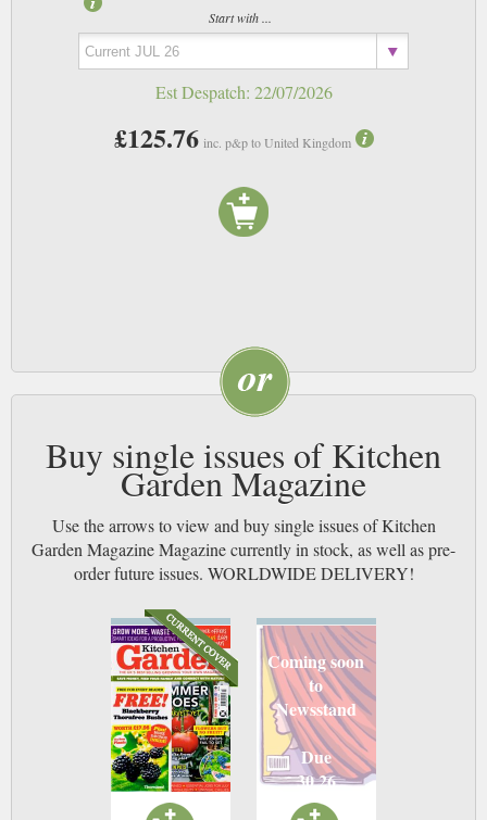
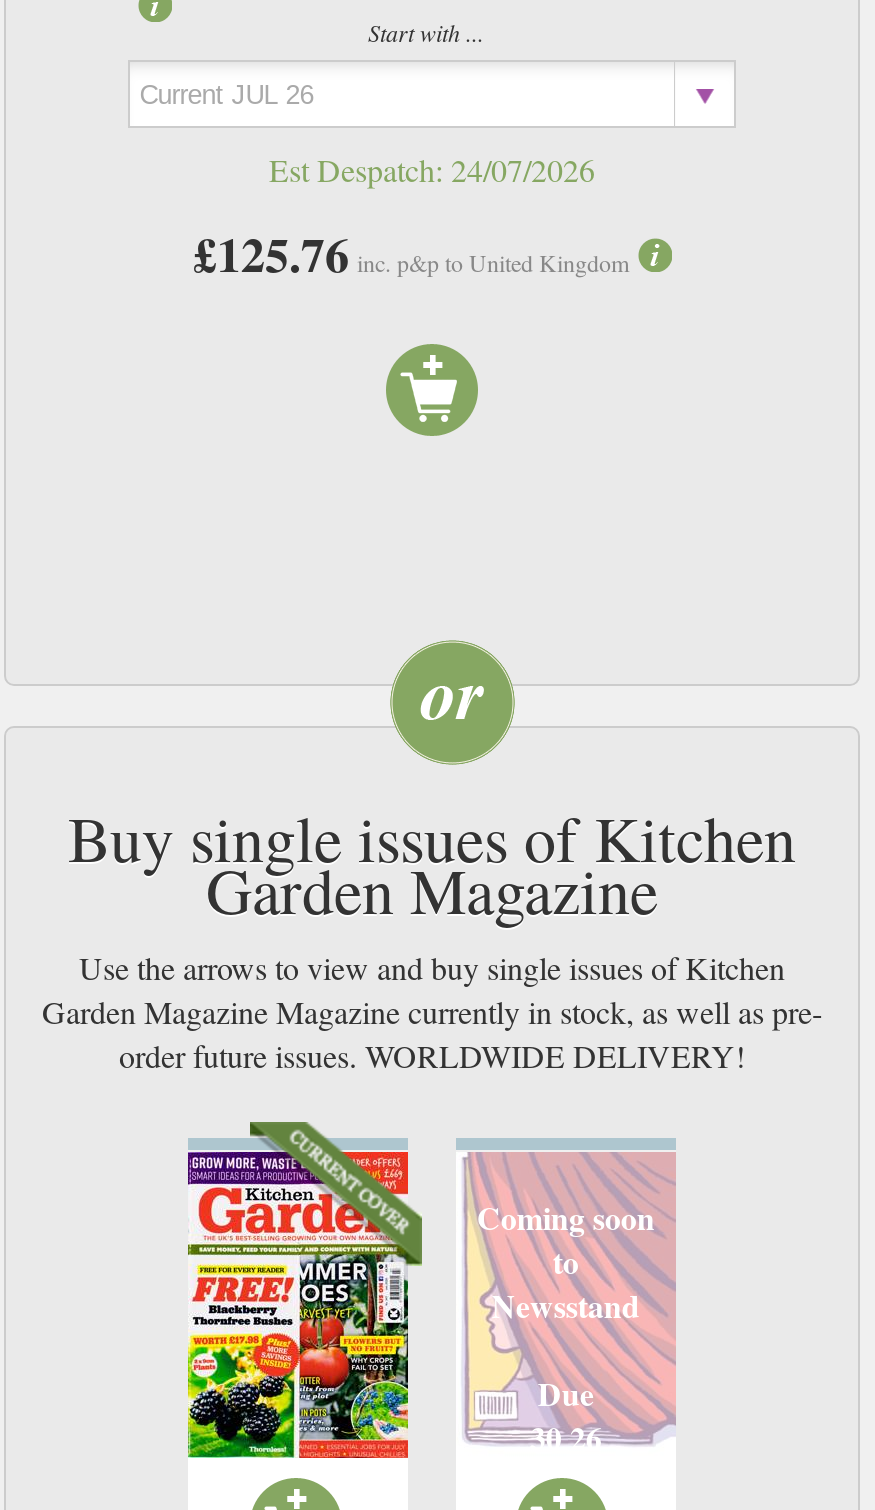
- Est Despatch: 22/07/2026
+ Est Despatch: 24/07/2026
